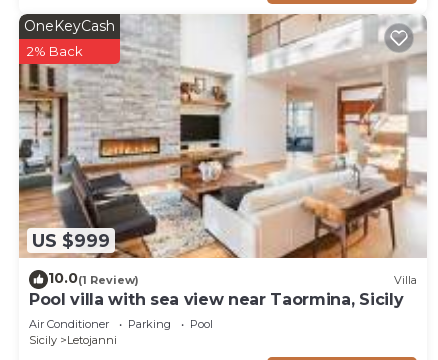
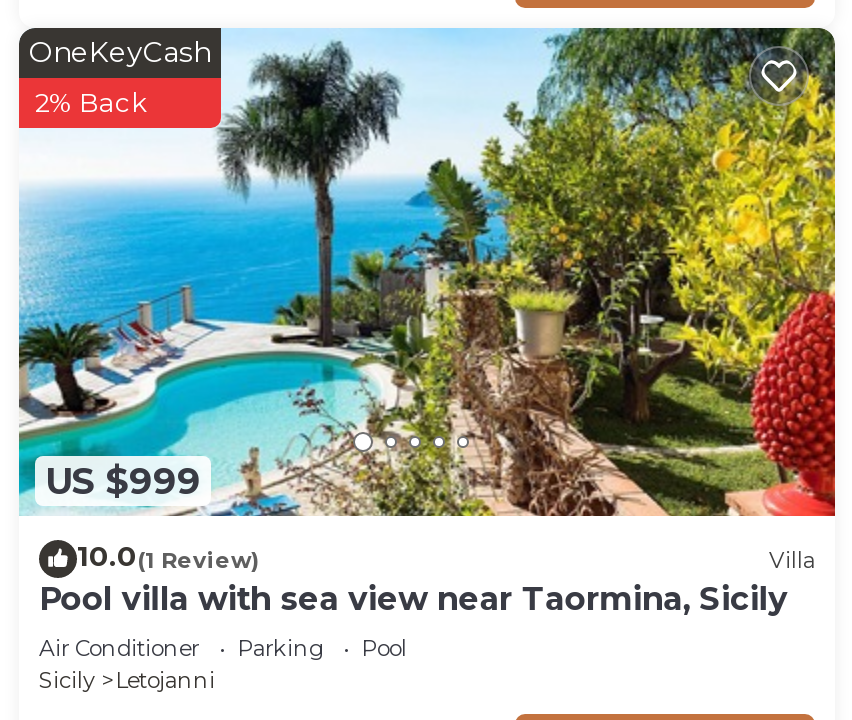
- [image]
+ [image]
